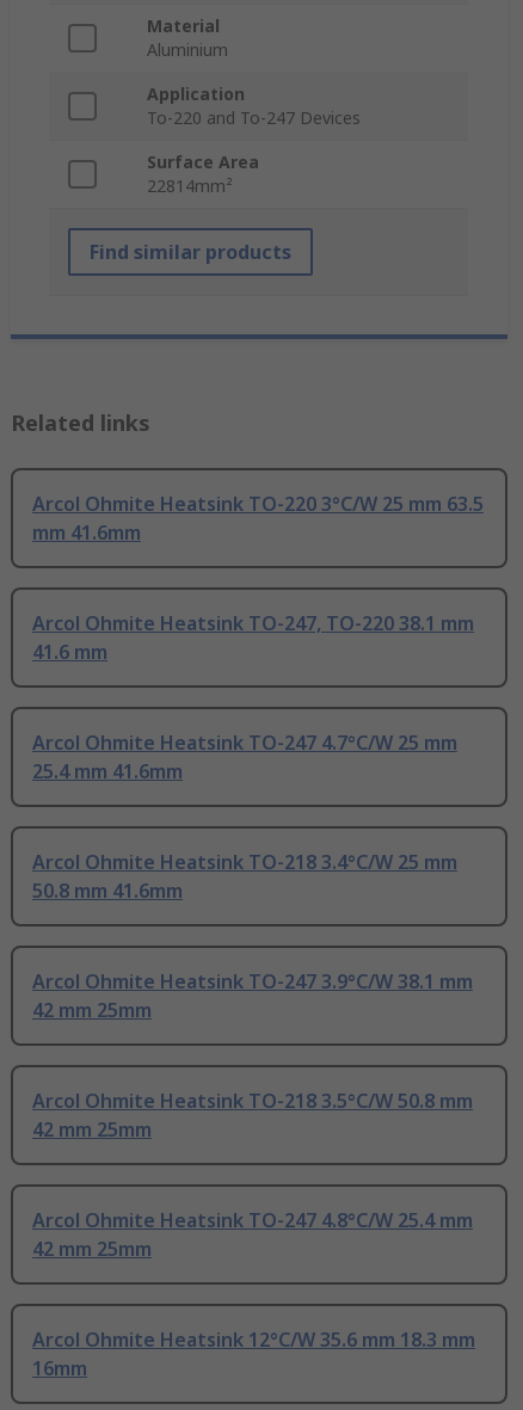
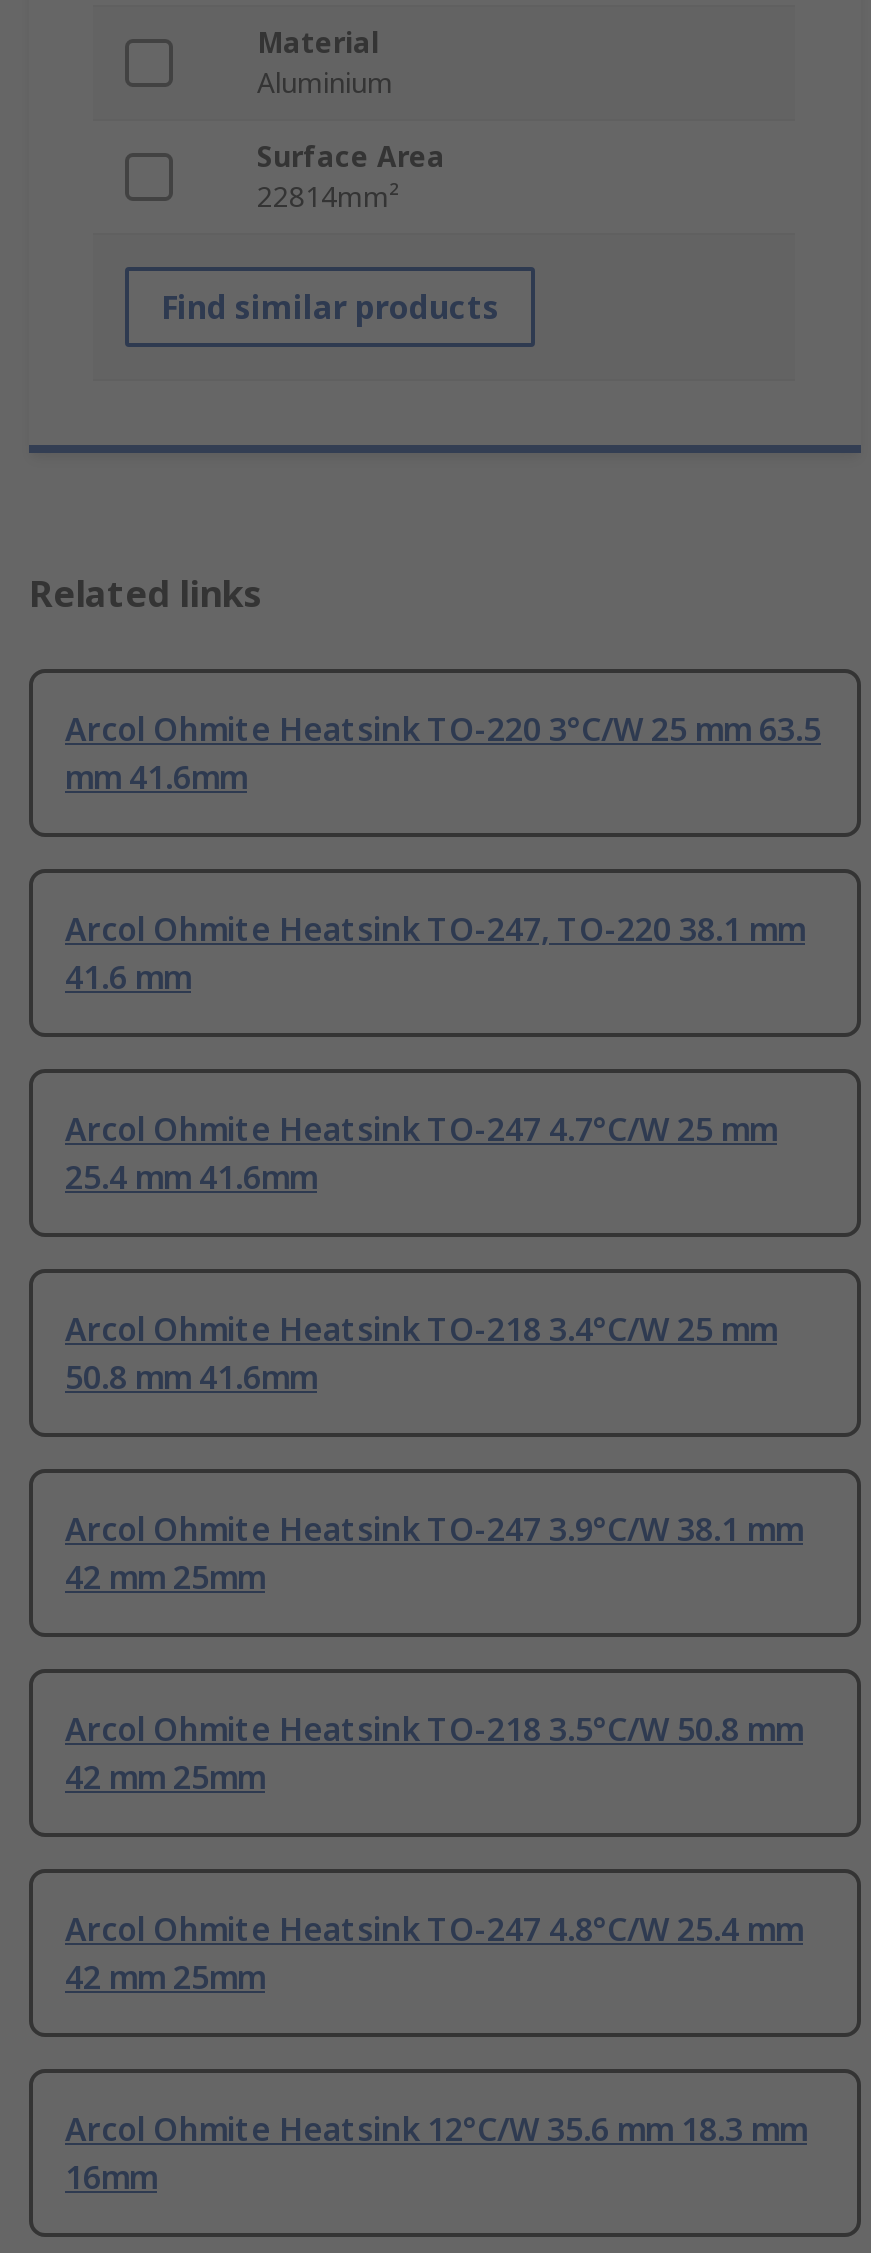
- Application
- To-220 and To-247 Devices
